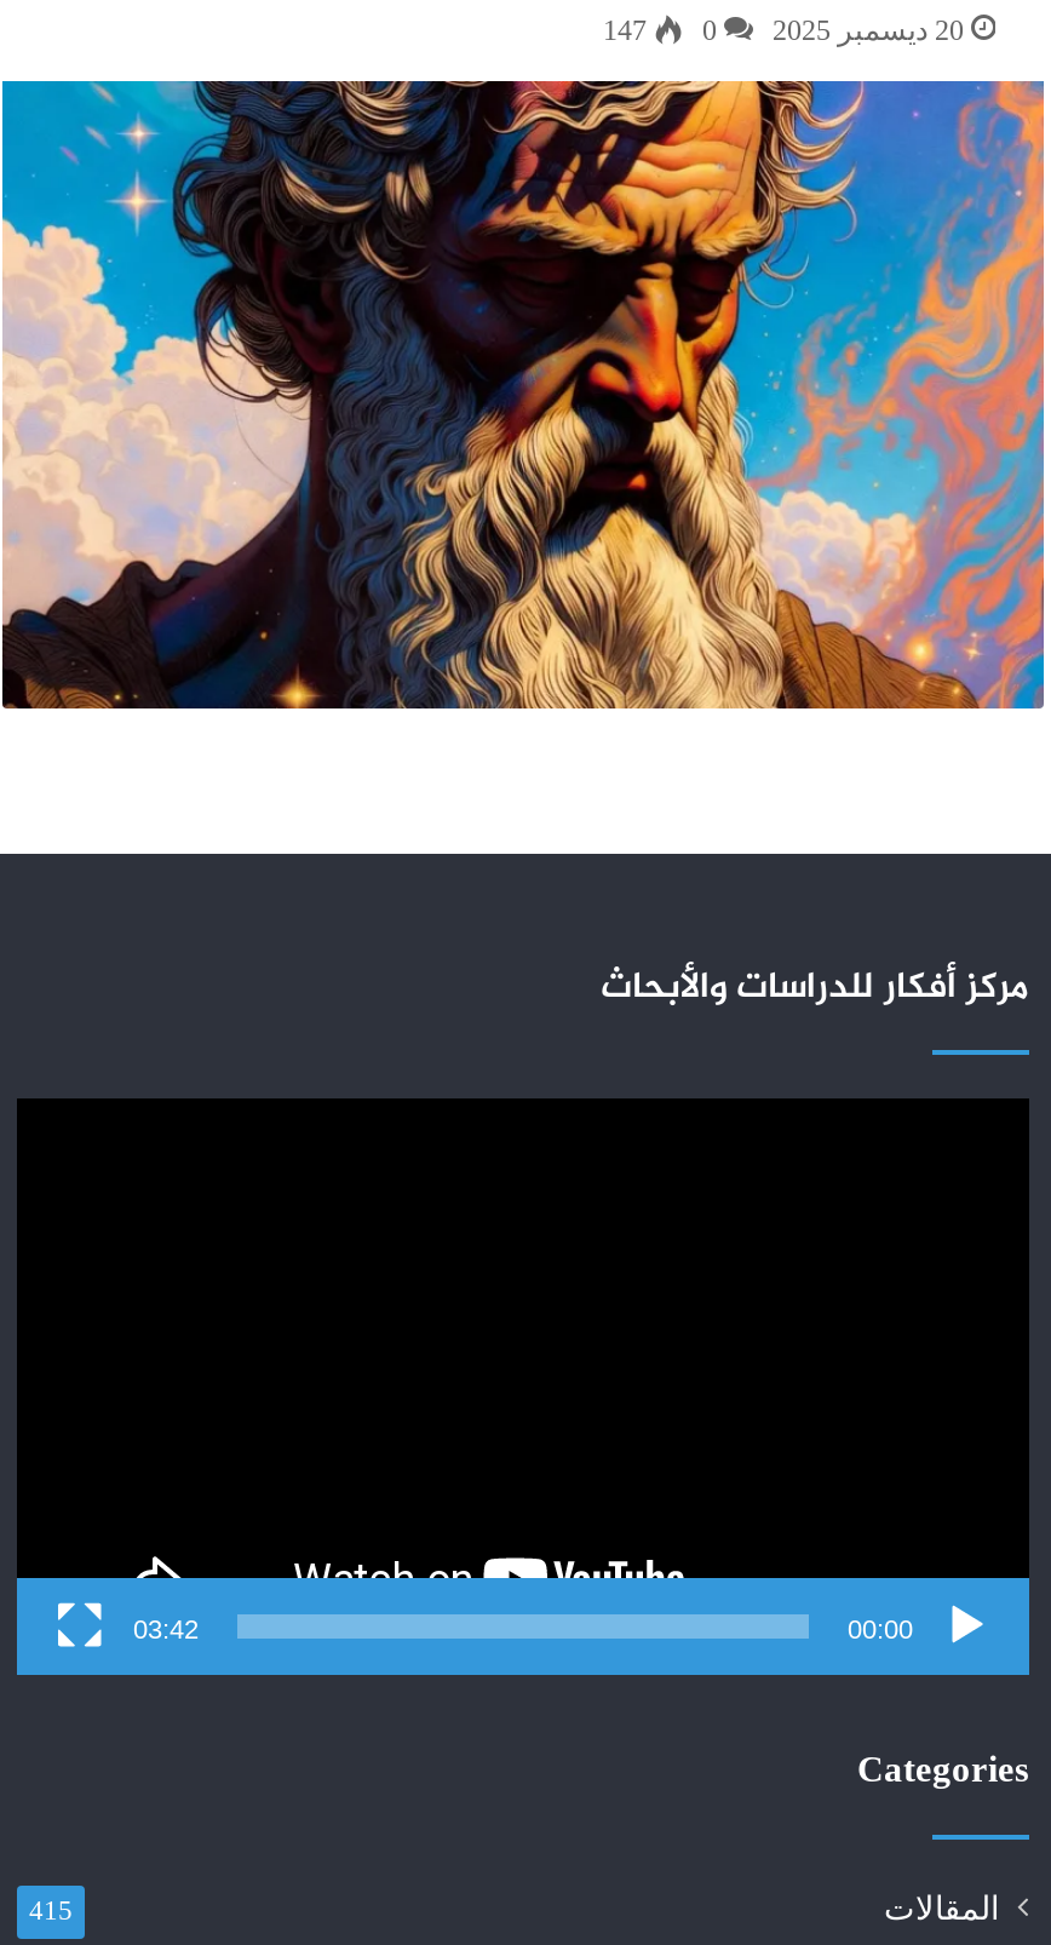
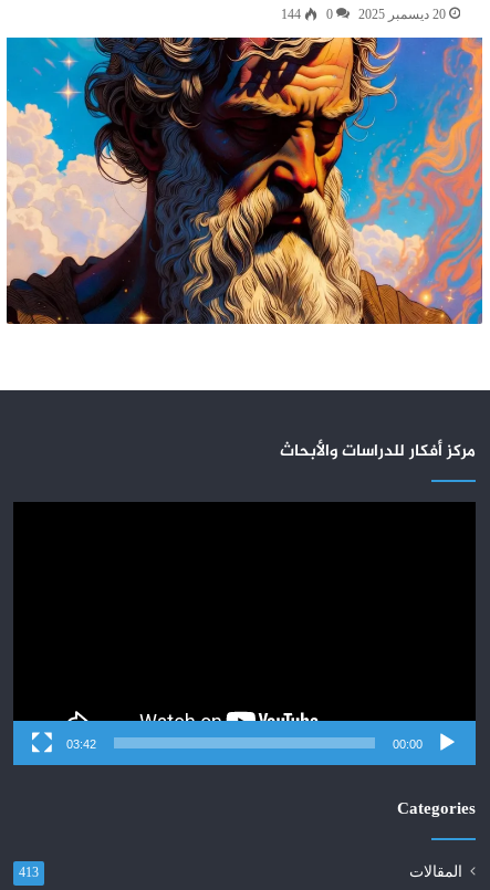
- 147 0
+ 144 0

- 415
+ 413
